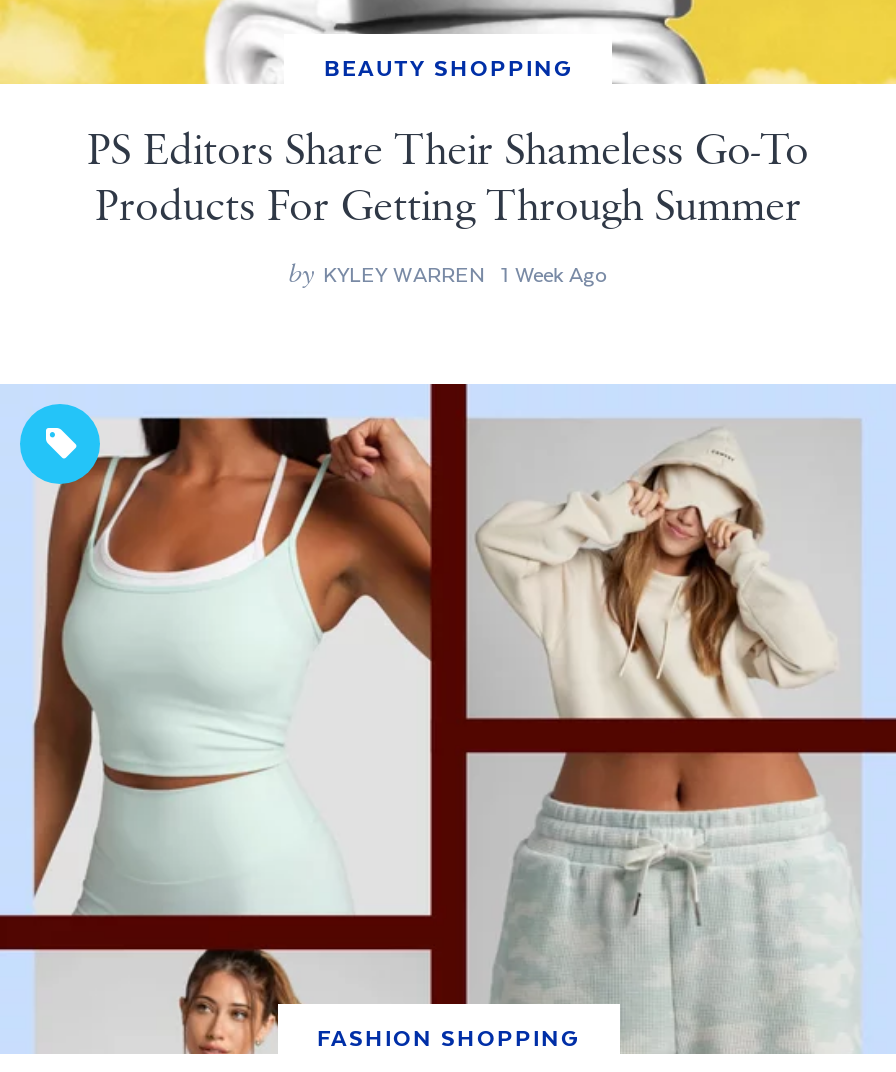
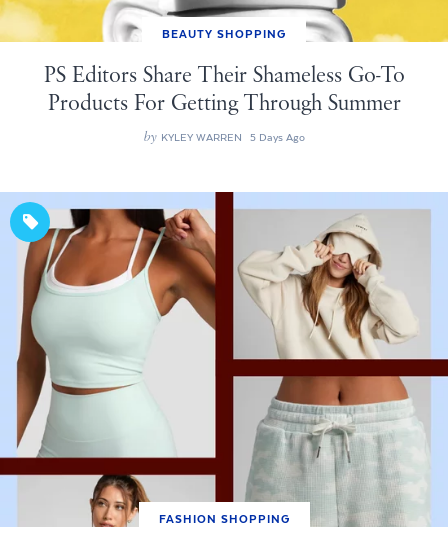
- by KYLEY WARREN 1 Week Ago
+ by KYLEY WARREN 5 Days Ago
